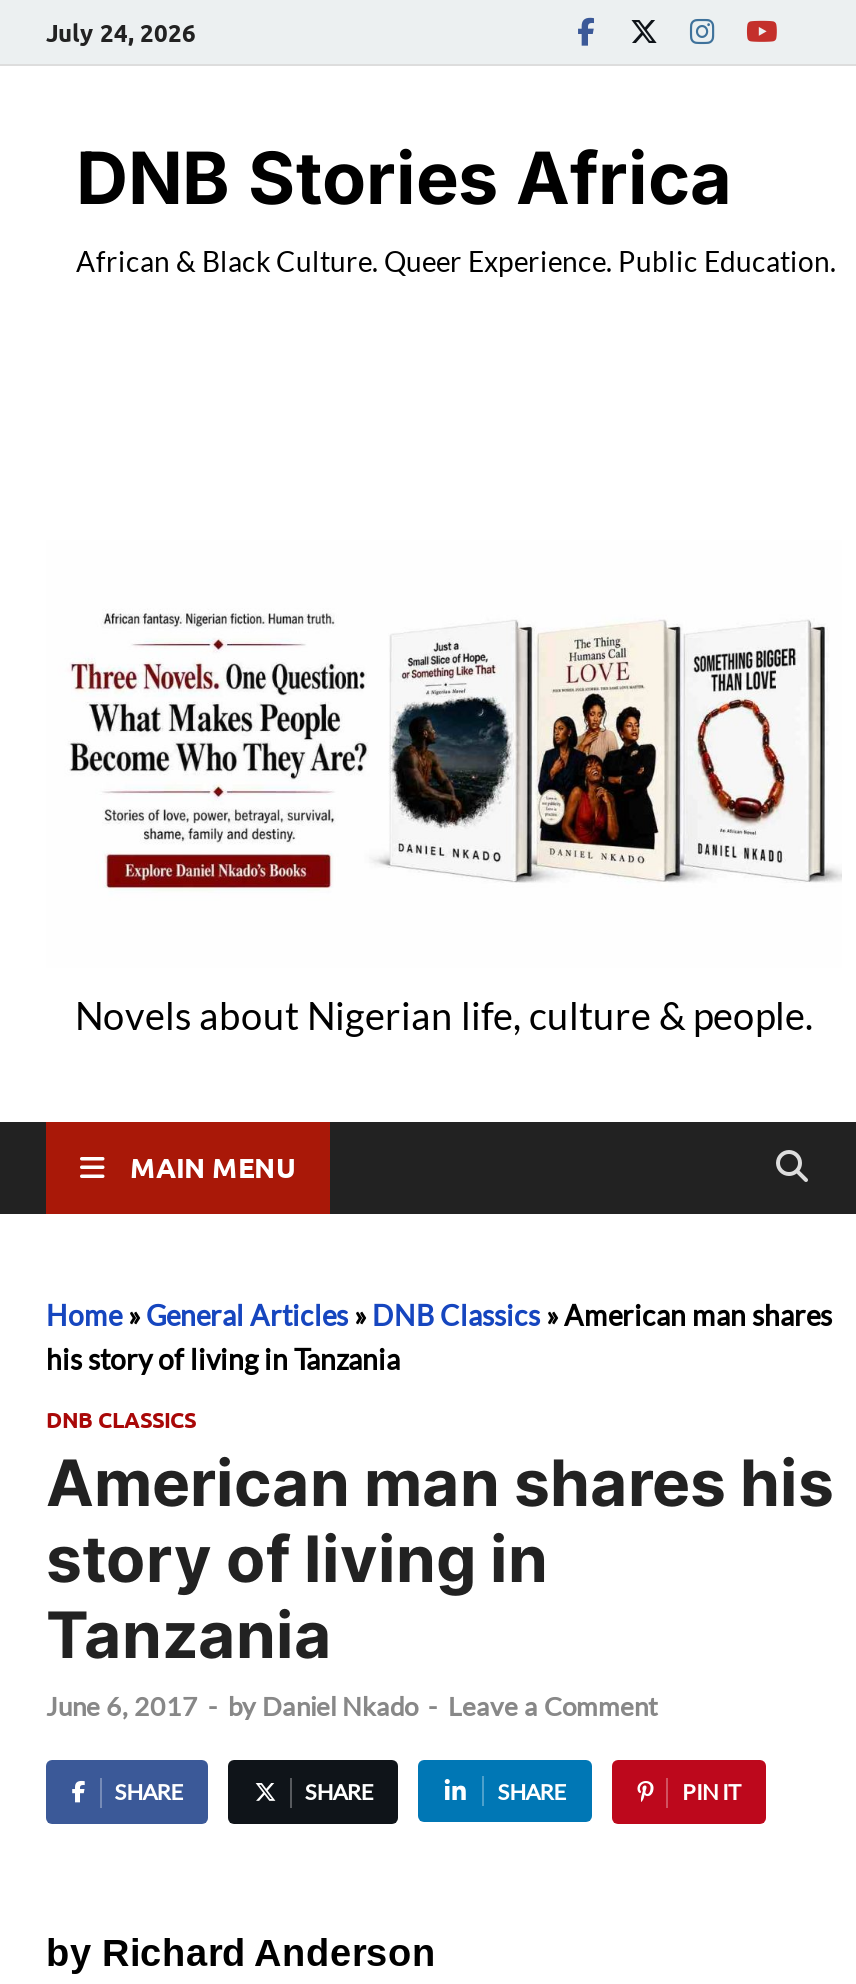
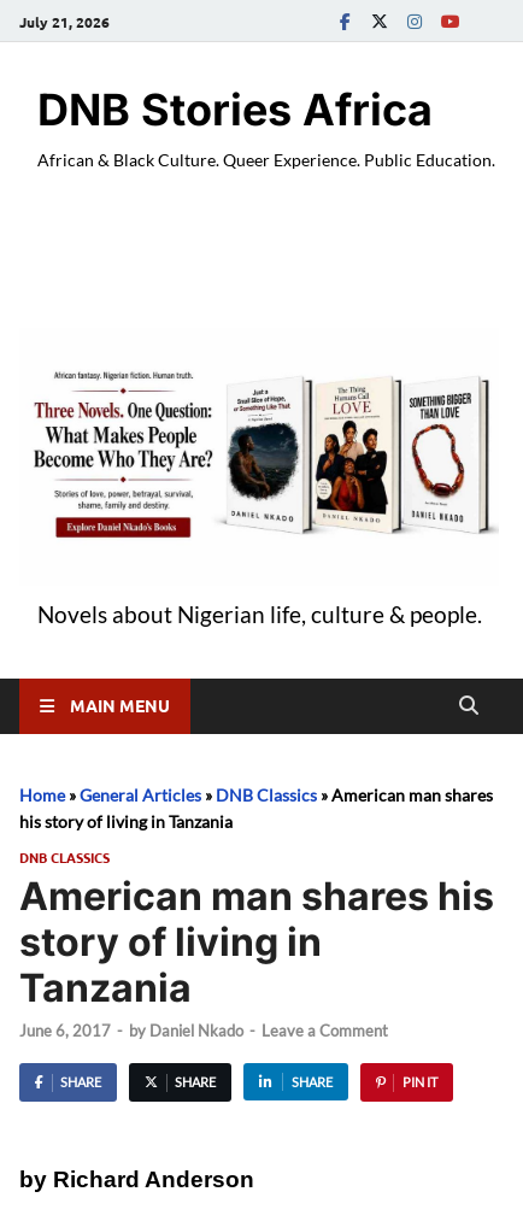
- July 24, 2026
+ July 21, 2026
